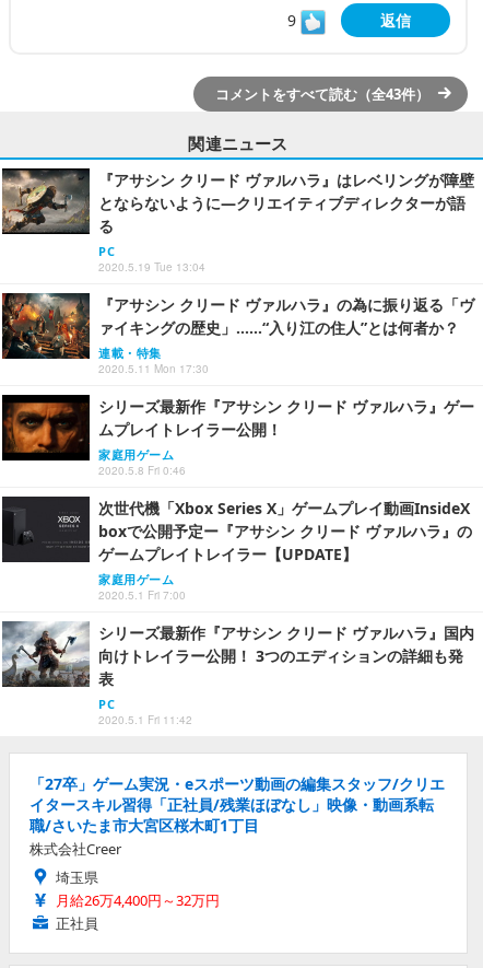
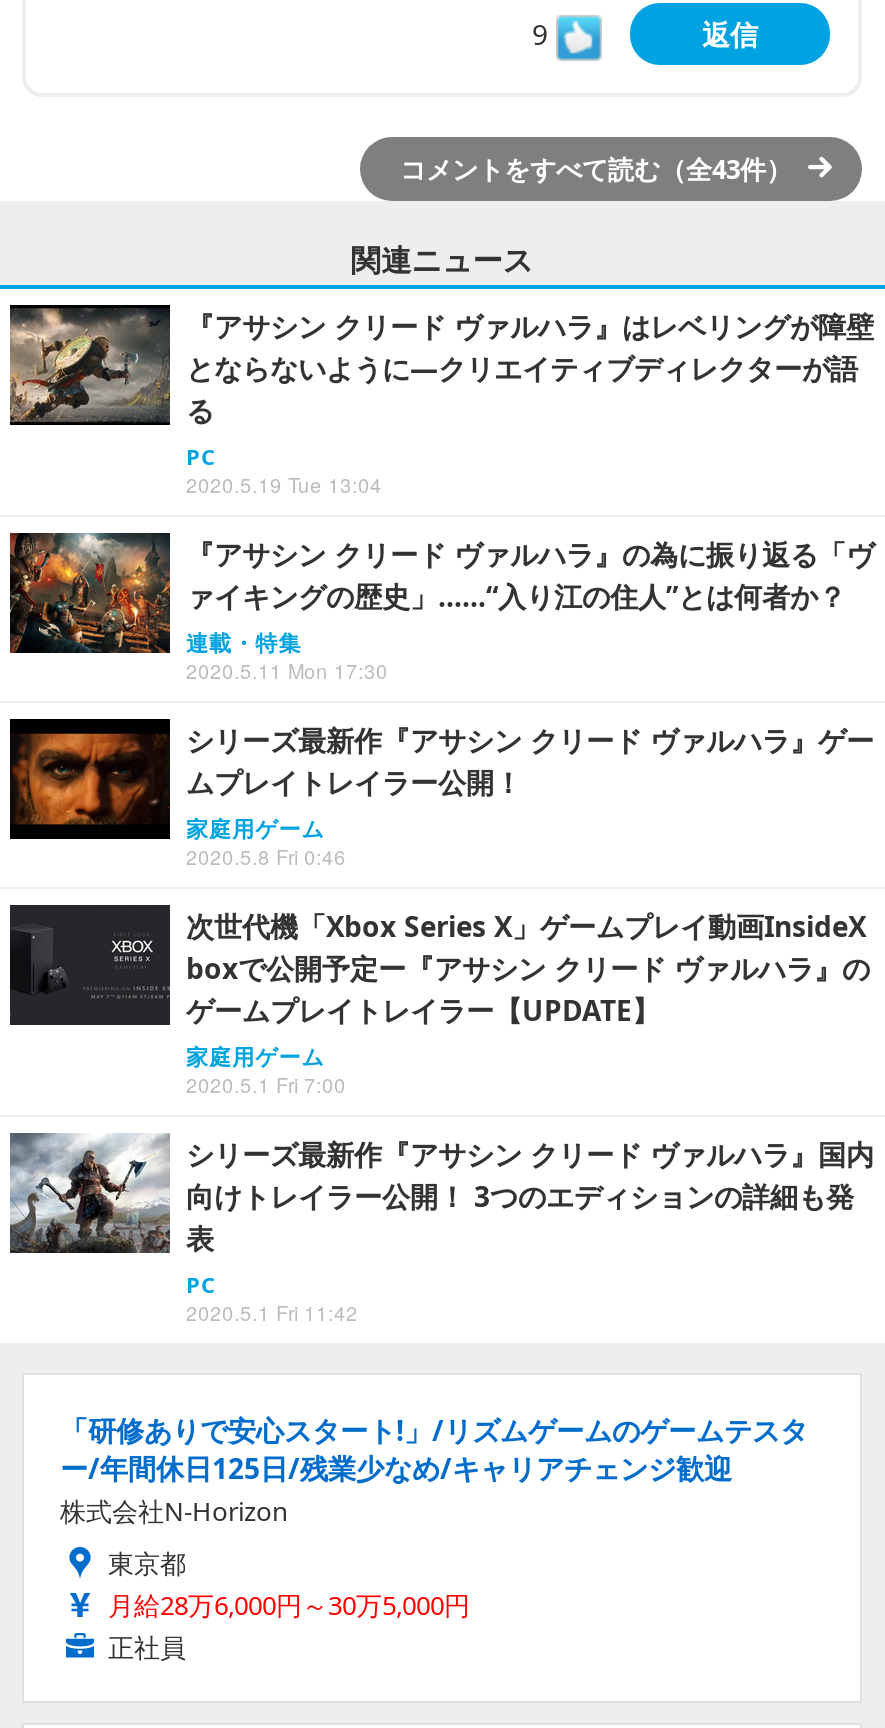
- 「27卒」ゲーム実況・eスポーツ動画の編集スタッフ/クリエ
- イタースキル習得「正社員/残業ほぼなし」映像・動画系転
- 職/さいたま市大宮区桜木町1丁目
- 株式会社Creer
- 埼玉県
- 月給26万4,400円～32万円
+ 「研修ありで安心スタート!」/リズムゲームのゲームテスタ
+ ー/年間休日125日/残業少なめ/キャリアチェンジ歓迎
+ 株式会社N-Horizon
+ 東京都
+ 月給28万6,000円～30万5,000円
